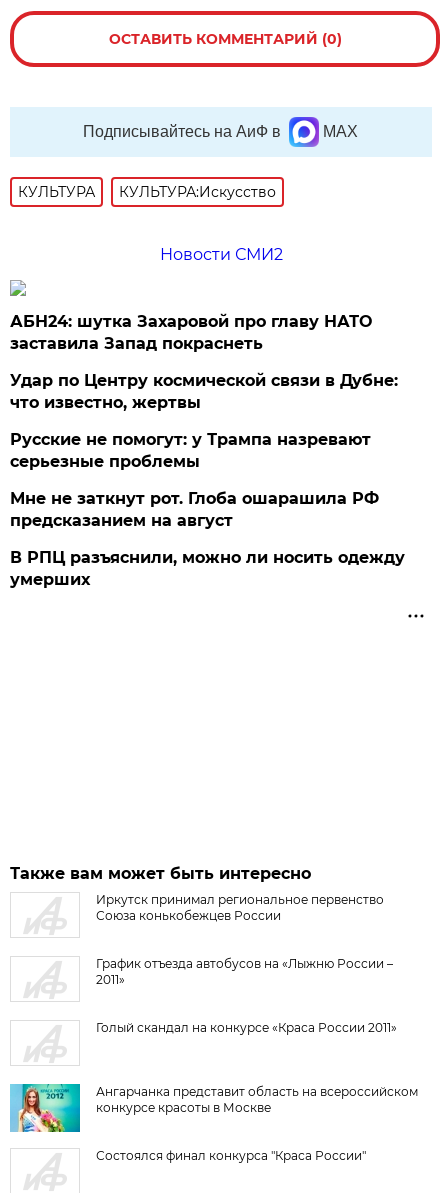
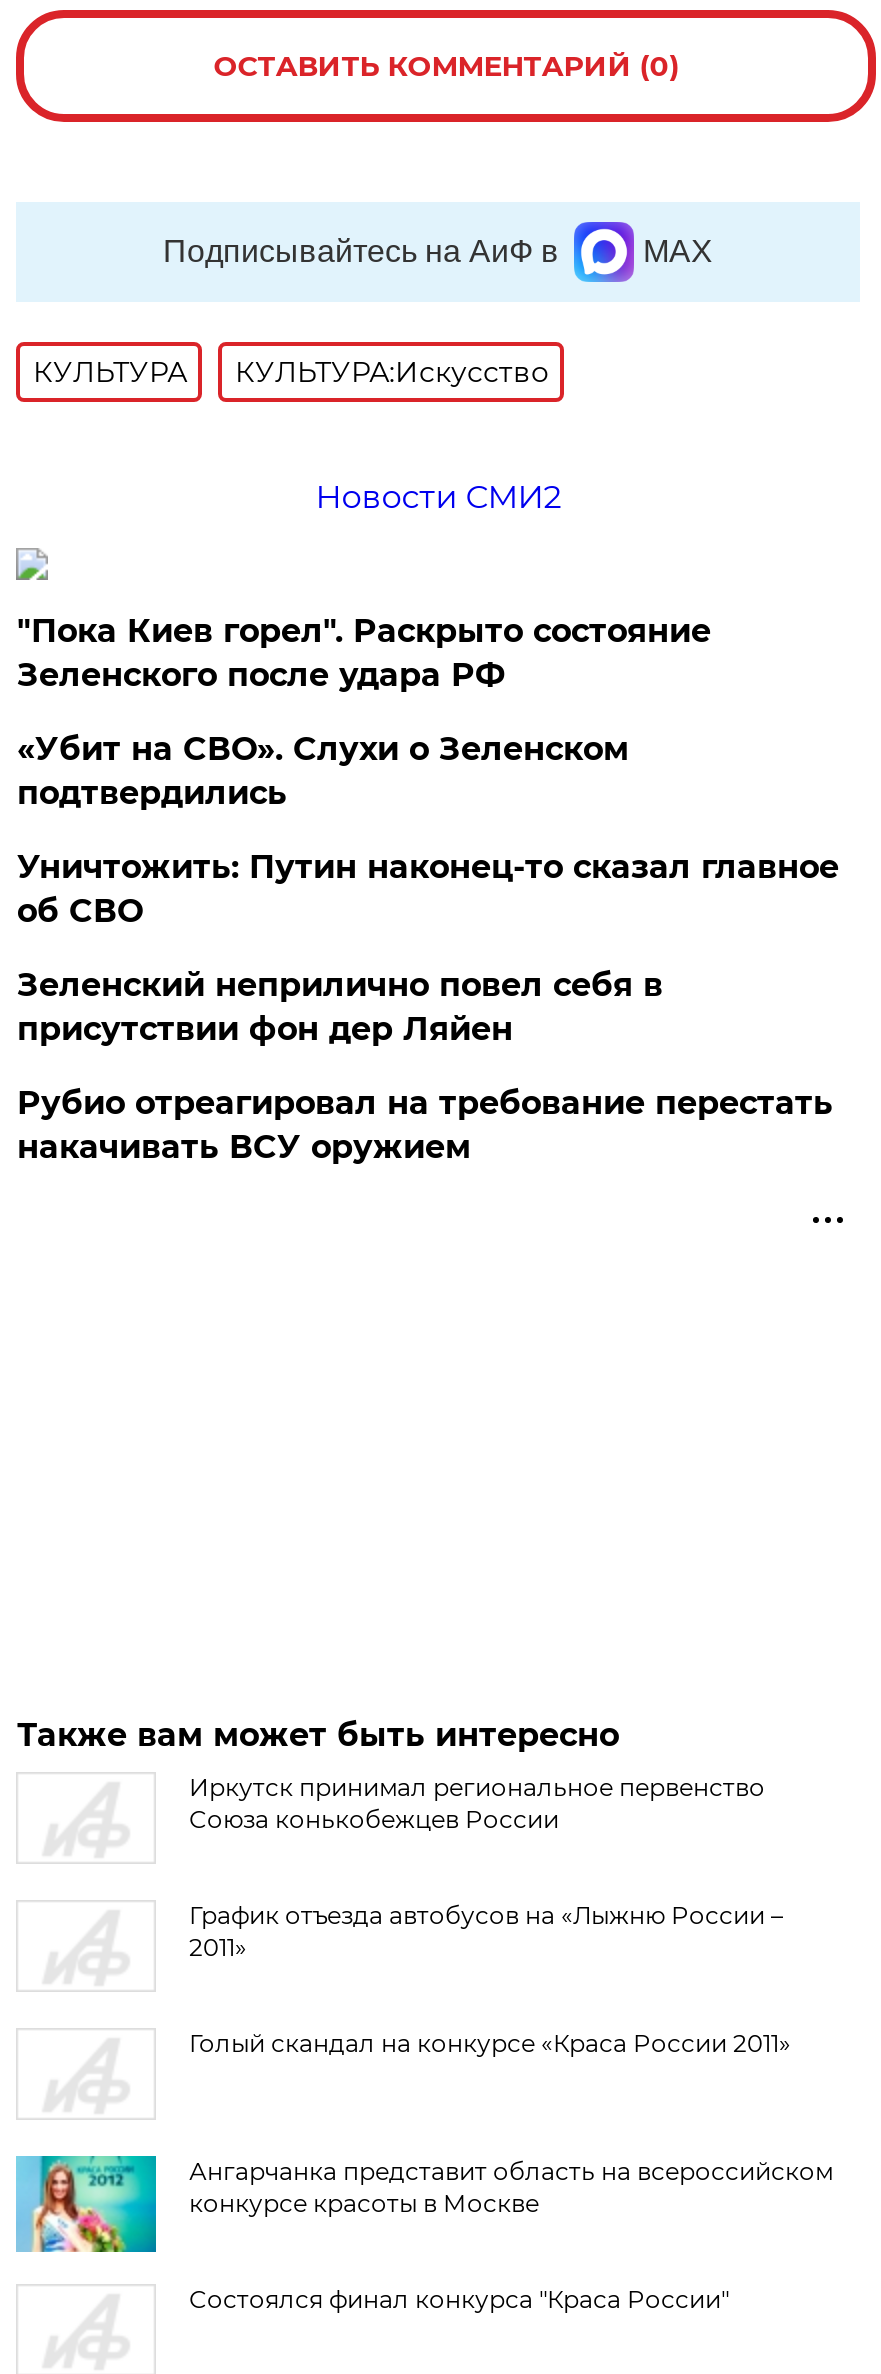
- АБН24: шутка Захаровой про главу НАТО
- заставила Запад покраснеть
+ "Пока Киев горел". Раскрыто состояние
+ Зеленского после удара РФ

- Удар по Центру космической связи в Дубне:
- что известно, жертвы
+ «Убит на СВО». Слухи о Зеленском
+ подтвердились

- Русские не помогут: у Трампа назревают
- серьезные проблемы
+ Уничтожить: Путин наконец-то сказал главное
+ об СВО

- Мне не заткнут рот. Глоба ошарашила РФ
- предсказанием на август
+ Зеленский неприлично повел cебя в
+ присутствии фон дер Ляйен

- В РПЦ разъяснили, можно ли носить одежду
- умерших
+ Рубио отреагировал на требование перестать
+ накачивать ВСУ оружием
